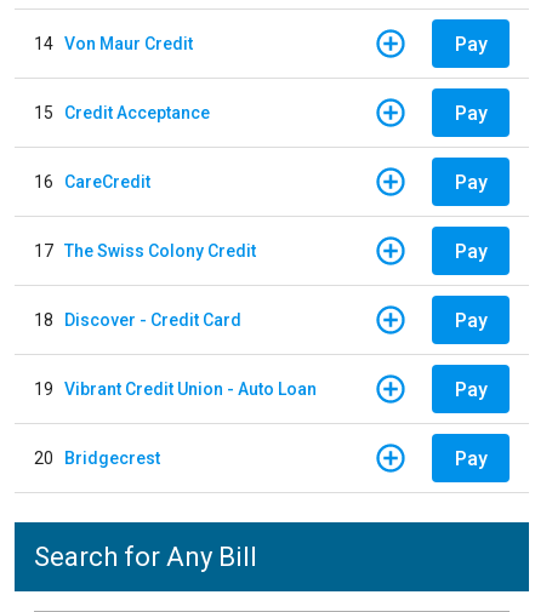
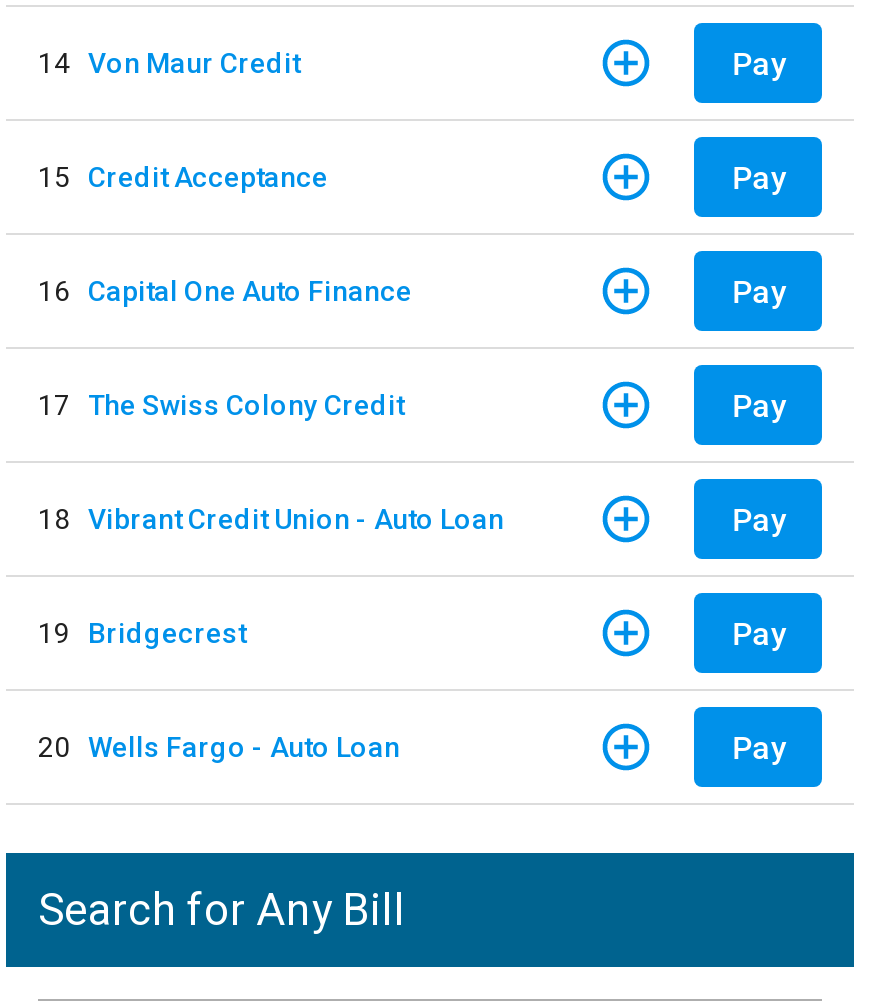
- 16 CareCredit
+ 16 Capital One Auto Finance

- 18 Discover - Credit Card
+ 18 Vibrant Credit Union - Auto Loan

- 19 Vibrant Credit Union - Auto Loan
+ 19 Bridgecrest

- 20 Bridgecrest
+ 20 Wells Fargo - Auto Loan
